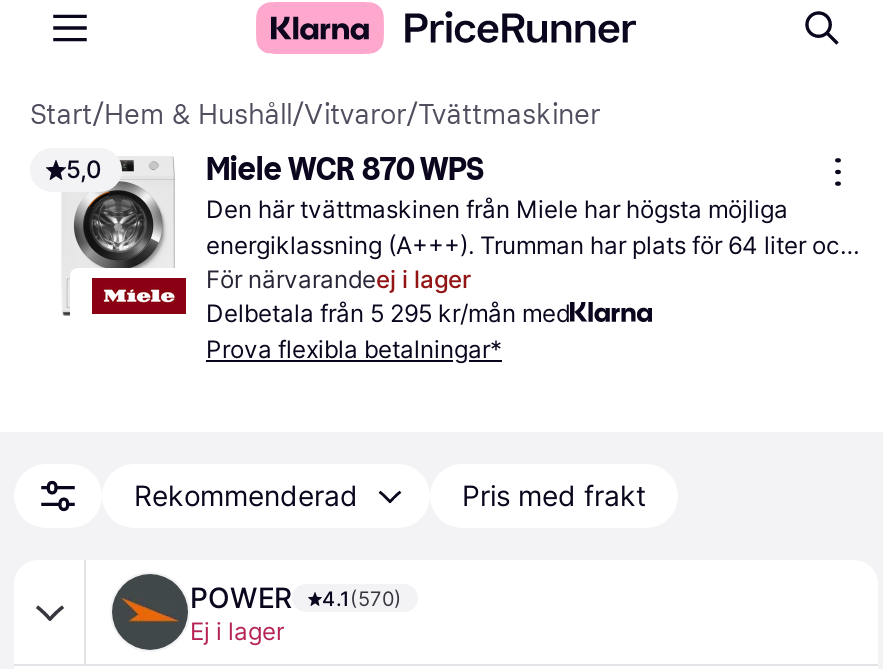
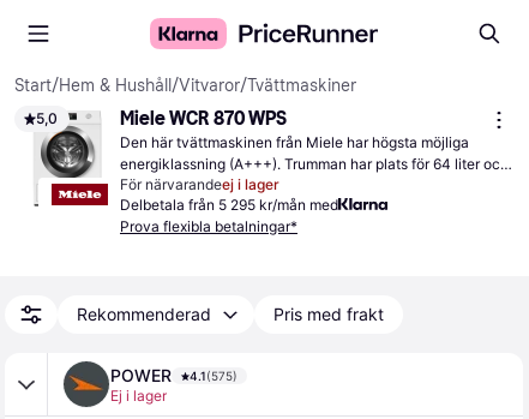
- POWER 4.1 (570)
+ POWER 4.1 (575)
